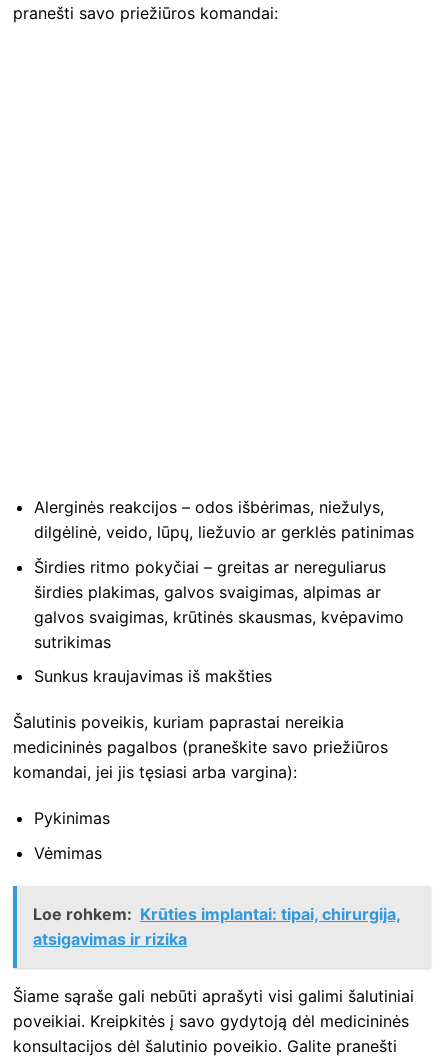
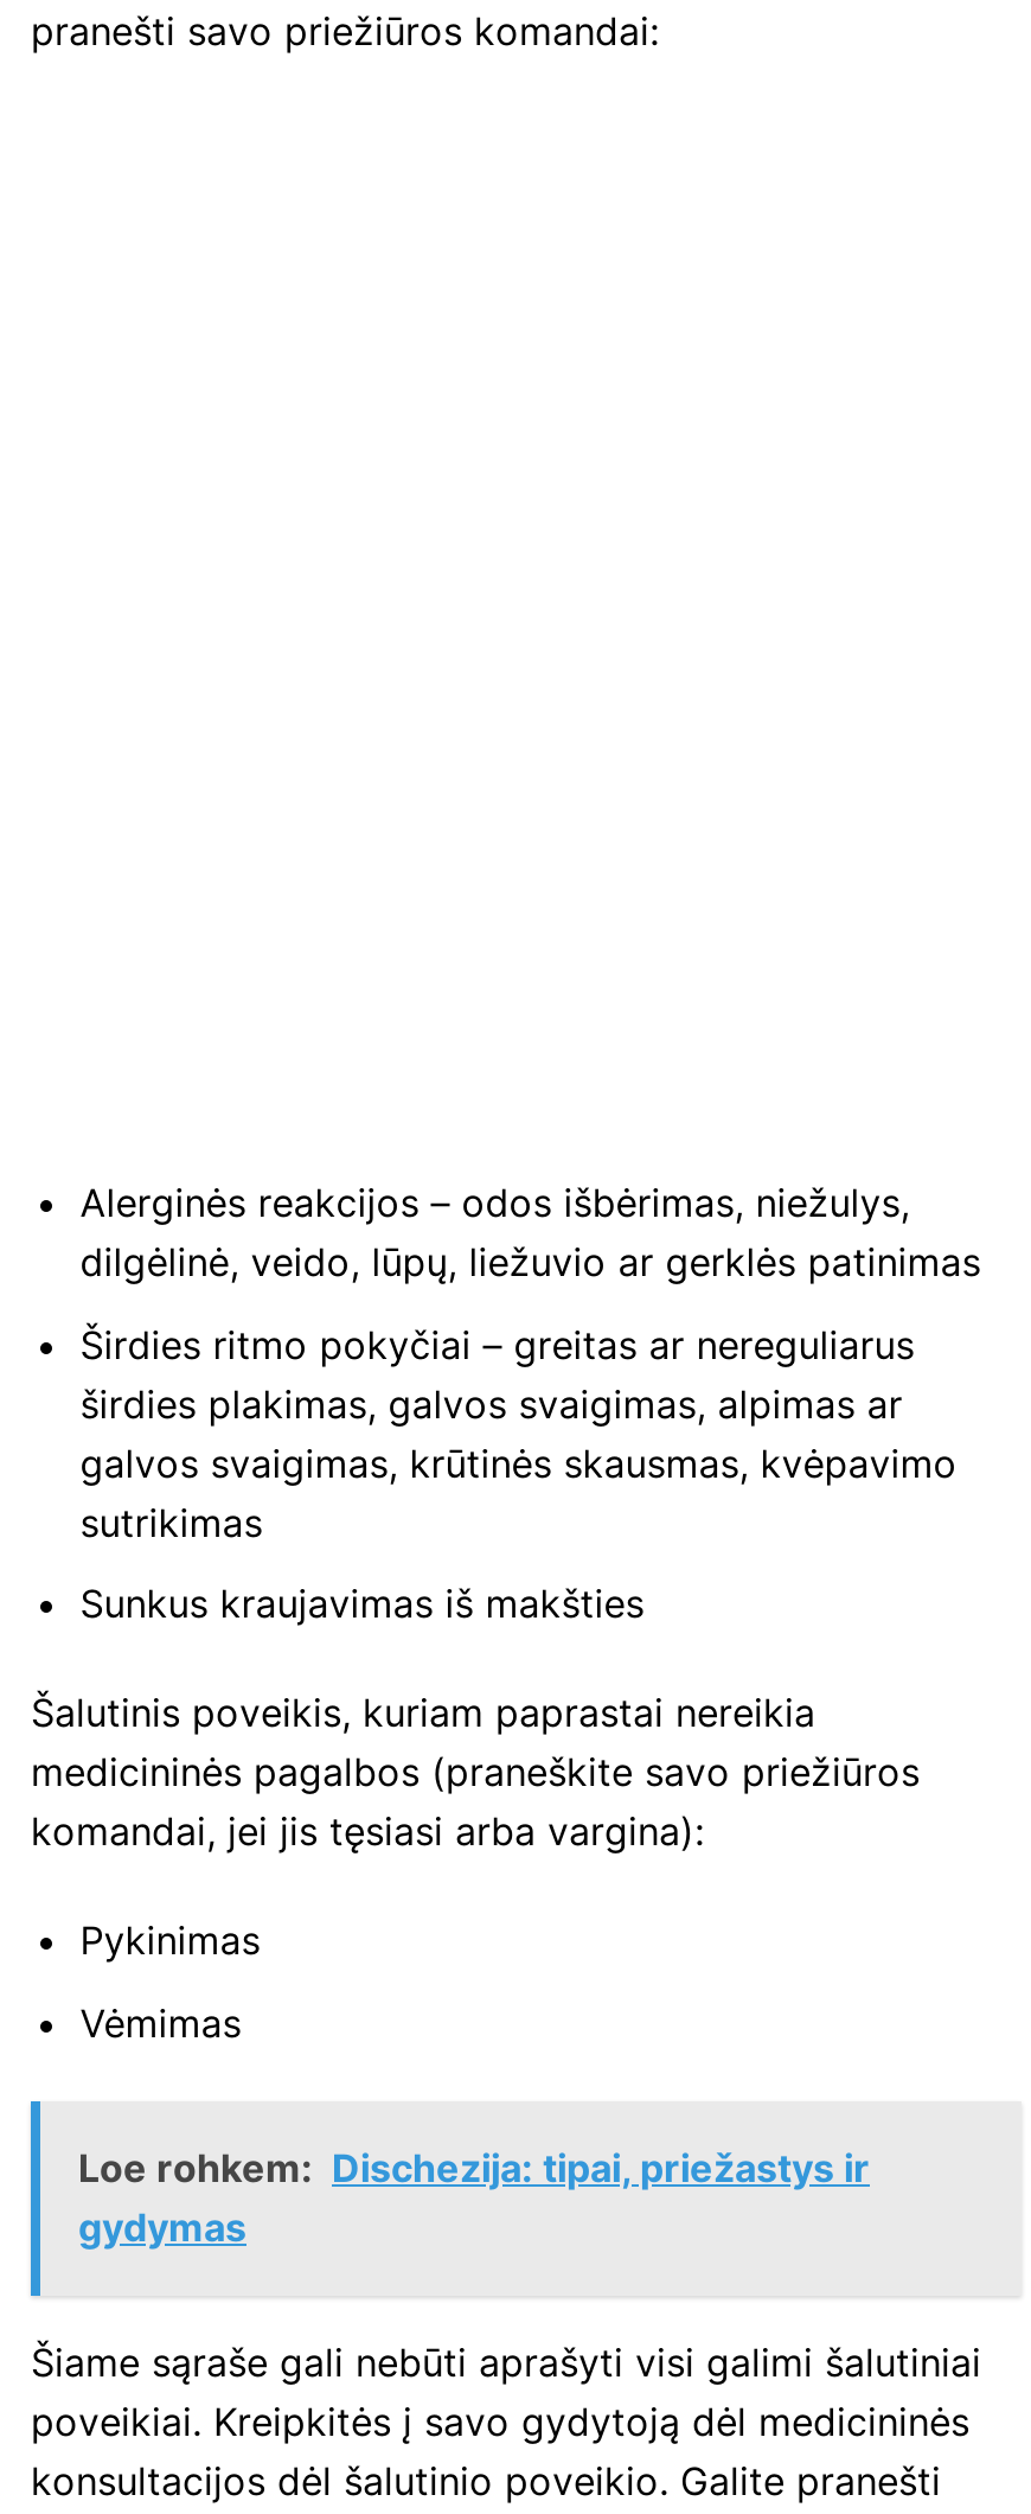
- Loe rohkem: Krūties implantai: tipai, chirurgija,
- atsigavimas ir rizika
+ Loe rohkem: Dischezija: tipai, priežastys ir
+ gydymas
